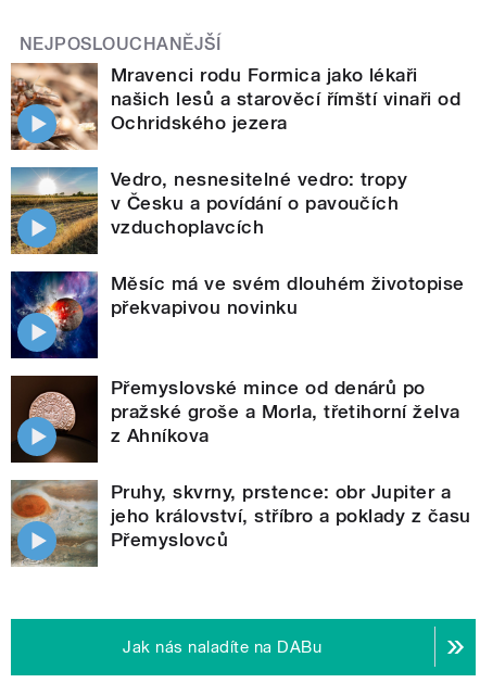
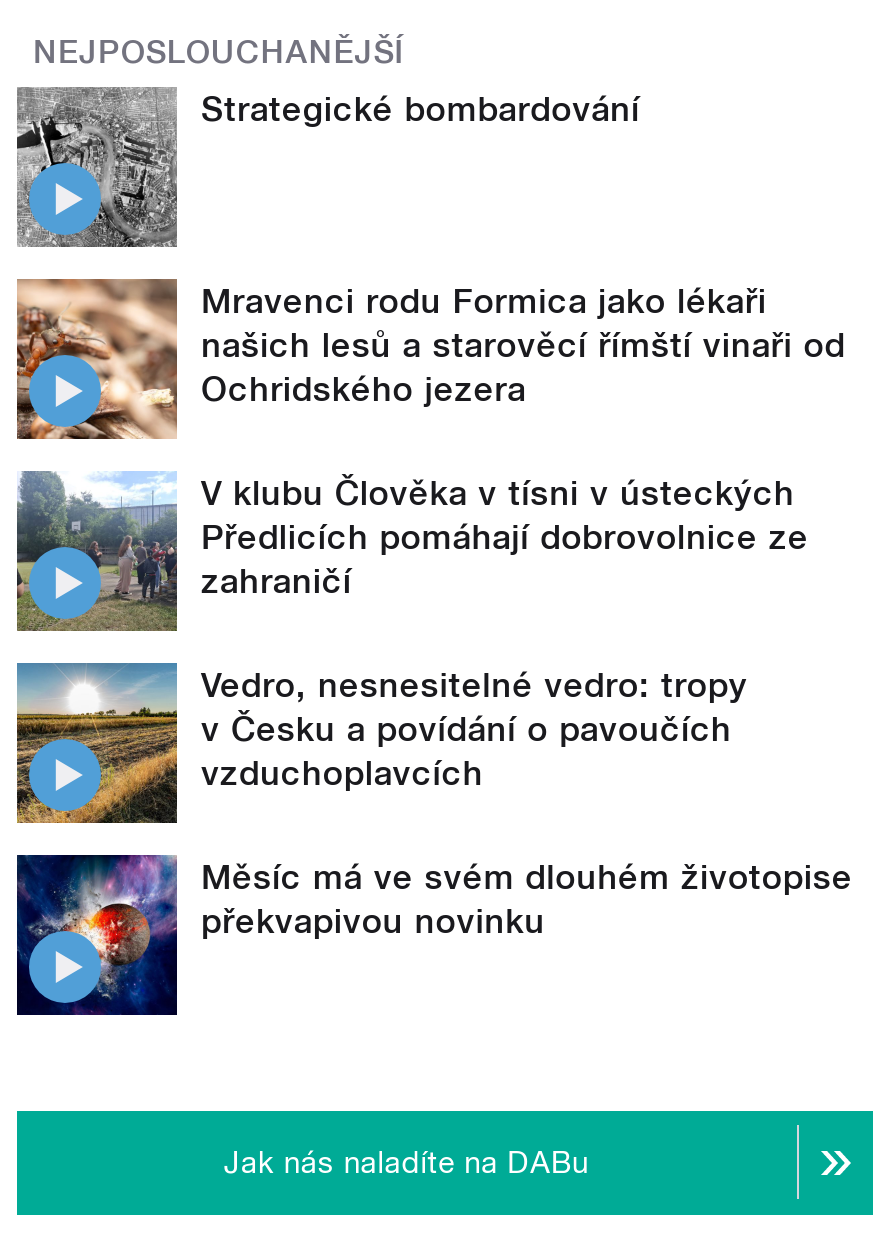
+ [image]
+ Strategické bombardování

moved down: [image] | Mravenci rodu Formica jako lékaři | našich lesů a starověcí římští vinaři od | Ochridského jezera

+ [image]
+ V klubu Člověka v tísni v ústeckých
+ Předlicích pomáhají dobrovolnice ze
+ zahraničí

moved down: [image] | Vedro, nesnesitelné vedro: tropy | v Česku a povídání o pavoučích | vzduchoplavcích | Měsíc má ve svém dlouhém životopise | překvapivou novinku

- [image]
- Přemyslovské mince od denárů po
- pražské groše a Morla, třetihorní želva
- z Ahníkova
- Pruhy, skvrny, prstence: obr Jupiter a
- jeho království, stříbro a poklady z času
- Přemyslovců

- [image]
